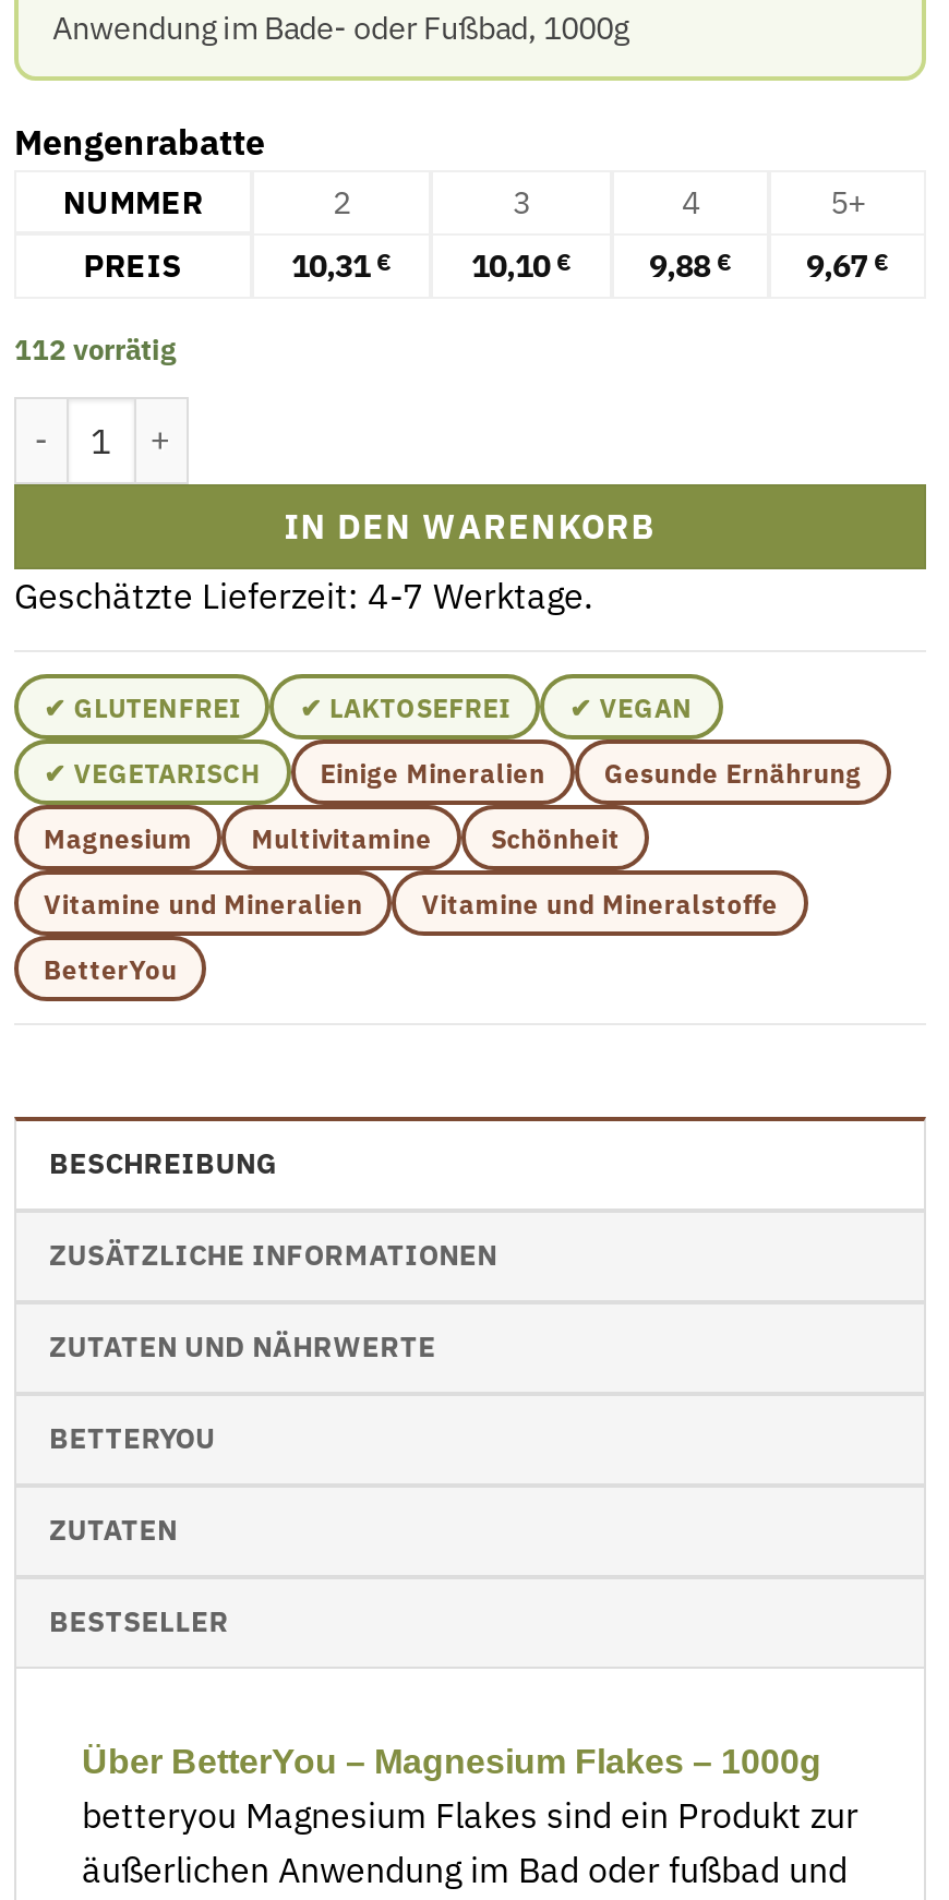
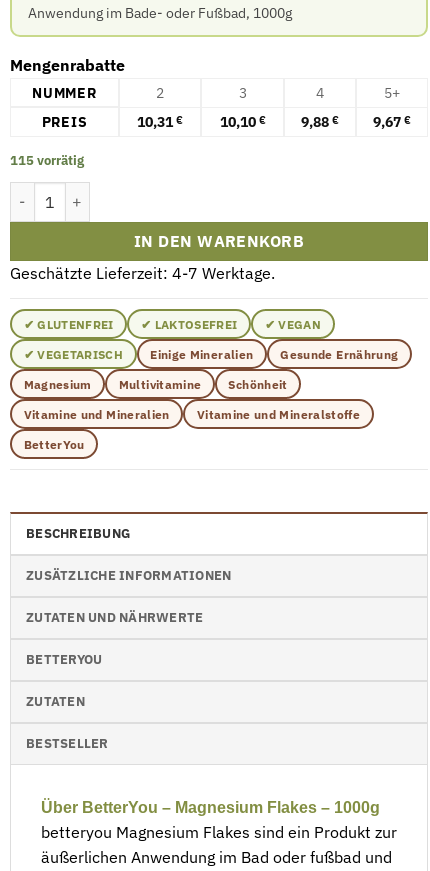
- 112 vorrätig
+ 115 vorrätig
